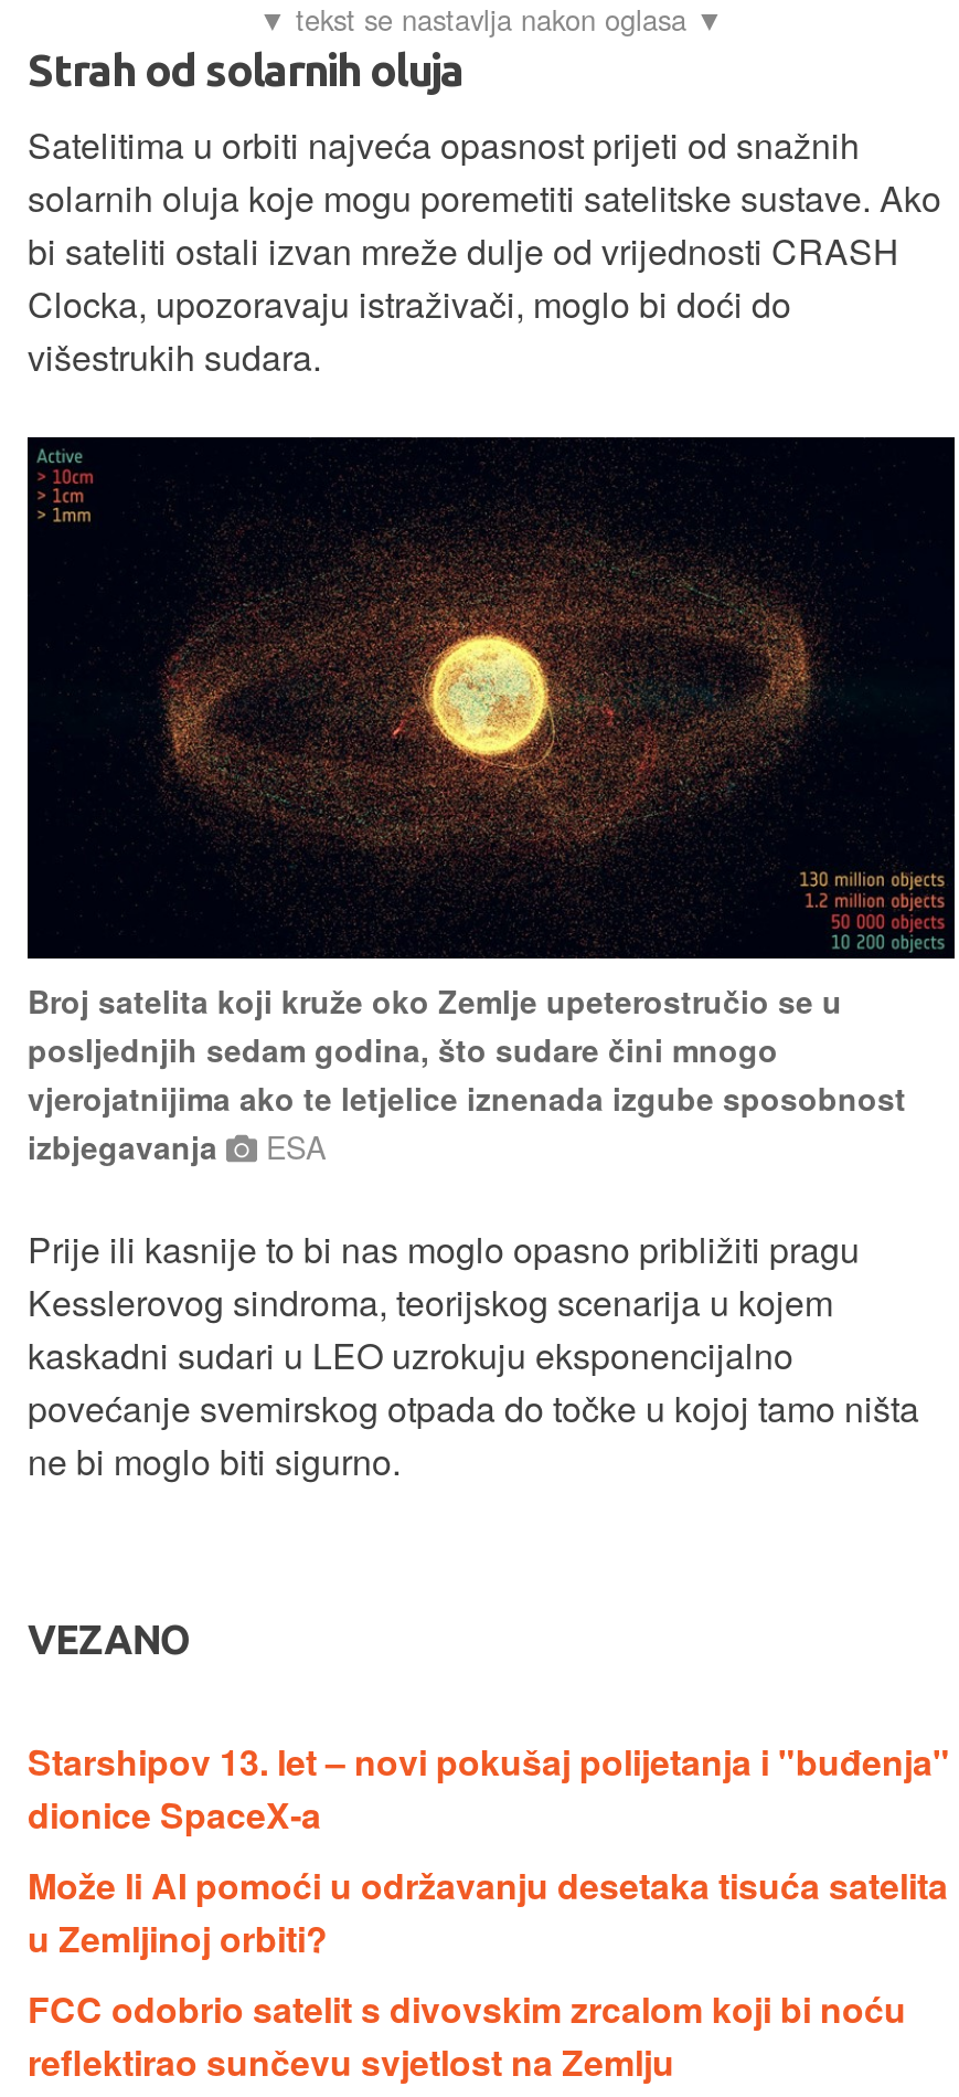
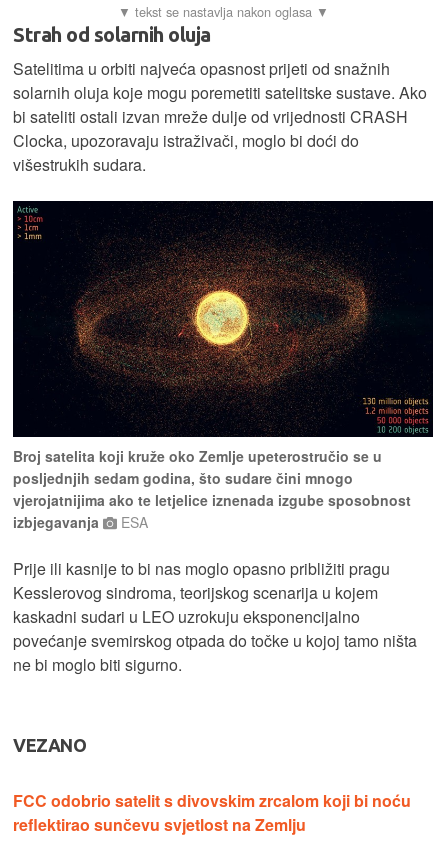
- Starshipov 13. let – novi pokušaj polijetanja i "buđenja"
- dionice SpaceX-a
- Može li AI pomoći u održavanju desetaka tisuća satelita
- u Zemljinoj orbiti?
